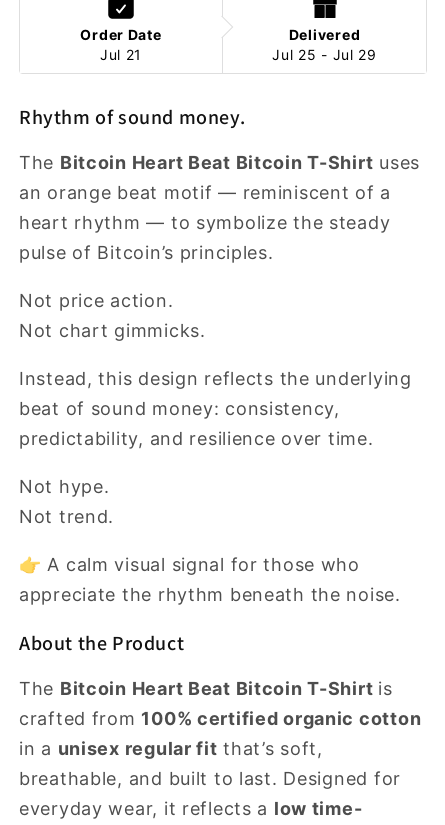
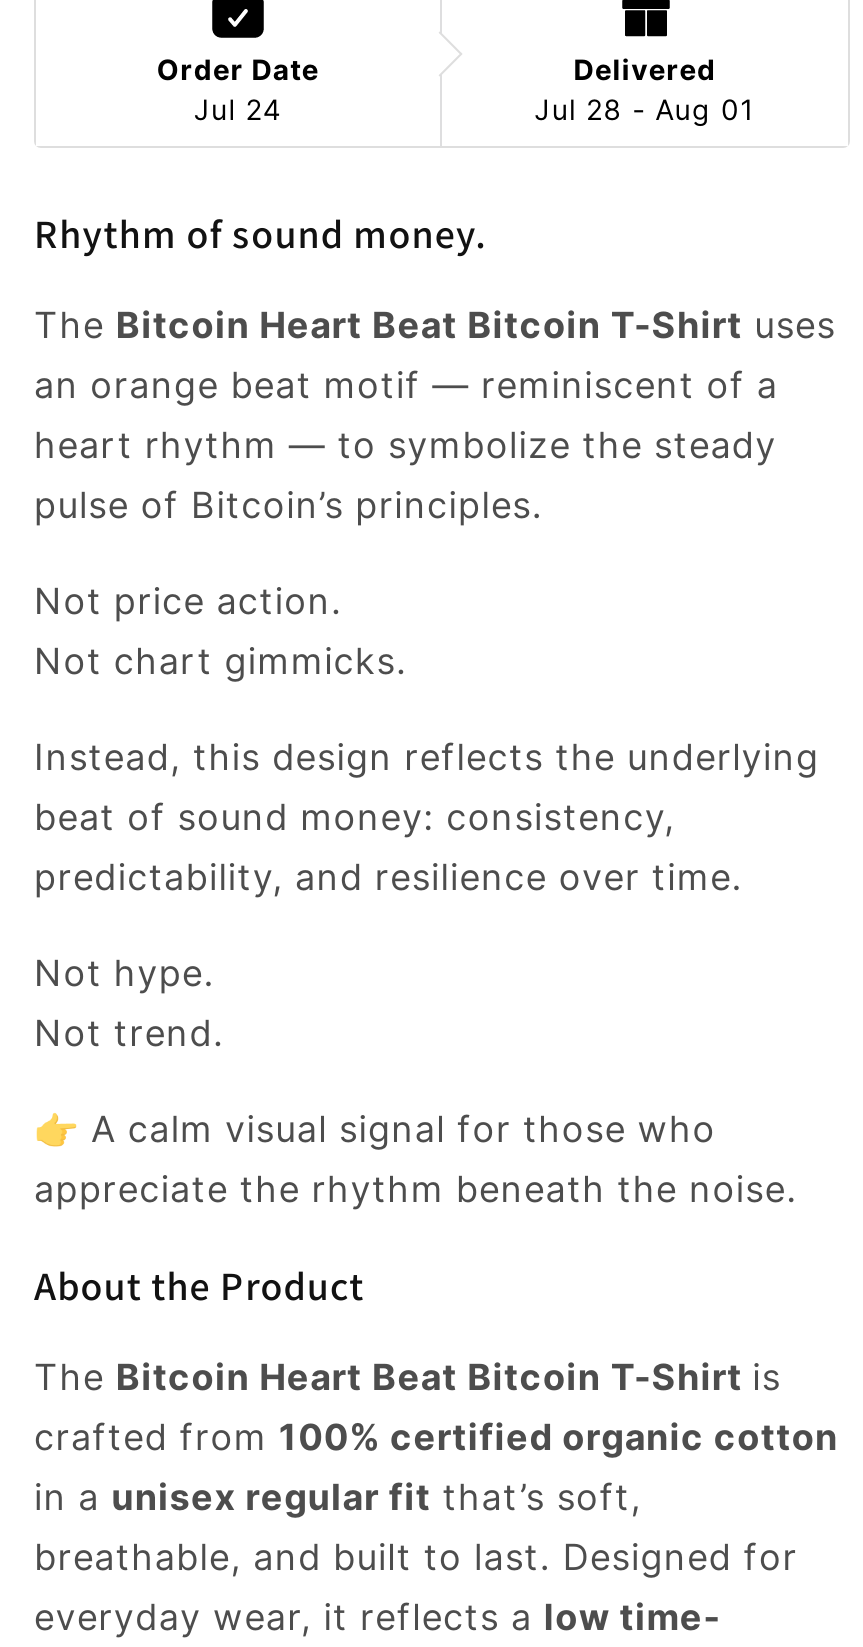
- Jul 21
+ Jul 24

- Jul 25 - Jul 29
+ Jul 28 - Aug 01
